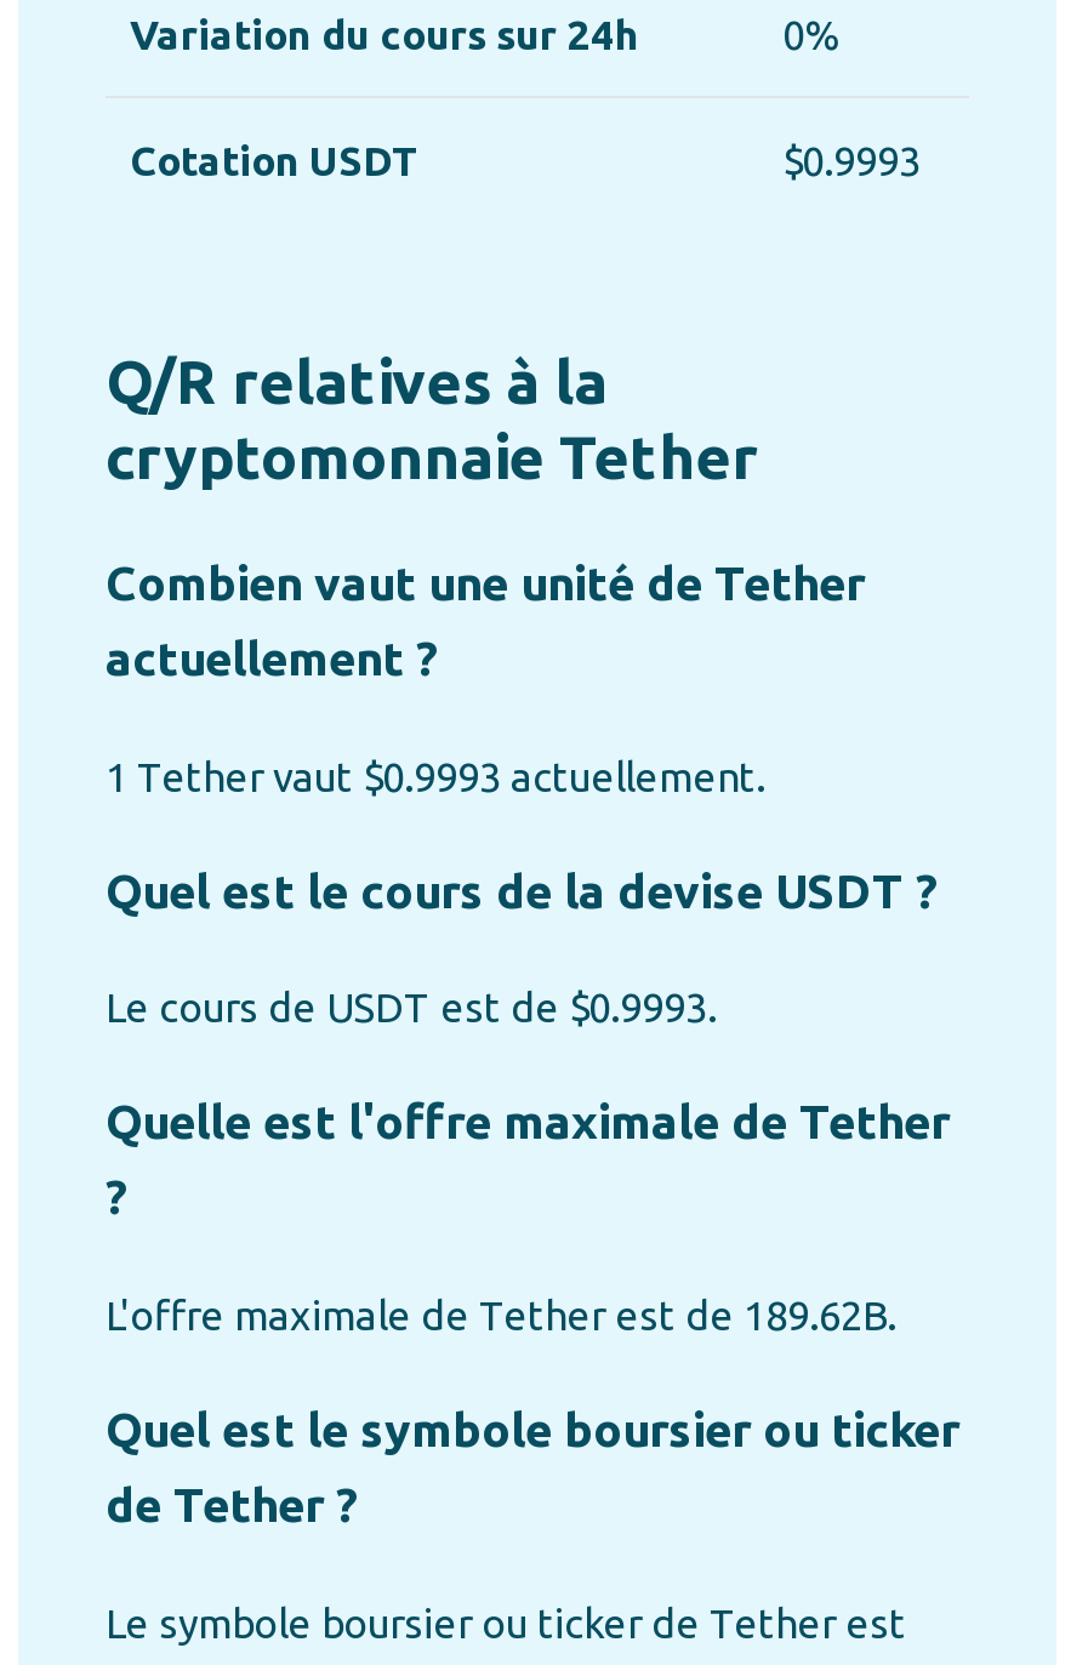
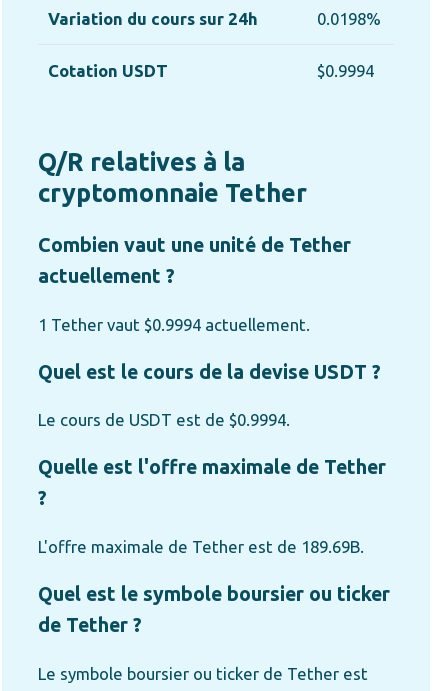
- 0%
+ 0.0198%

- $0.9993
+ $0.9994

- 1 Tether vaut $0.9993 actuellement.
+ 1 Tether vaut $0.9994 actuellement.

- Le cours de USDT est de $0.9993.
+ Le cours de USDT est de $0.9994.

- L'offre maximale de Tether est de 189.62B.
+ L'offre maximale de Tether est de 189.69B.
